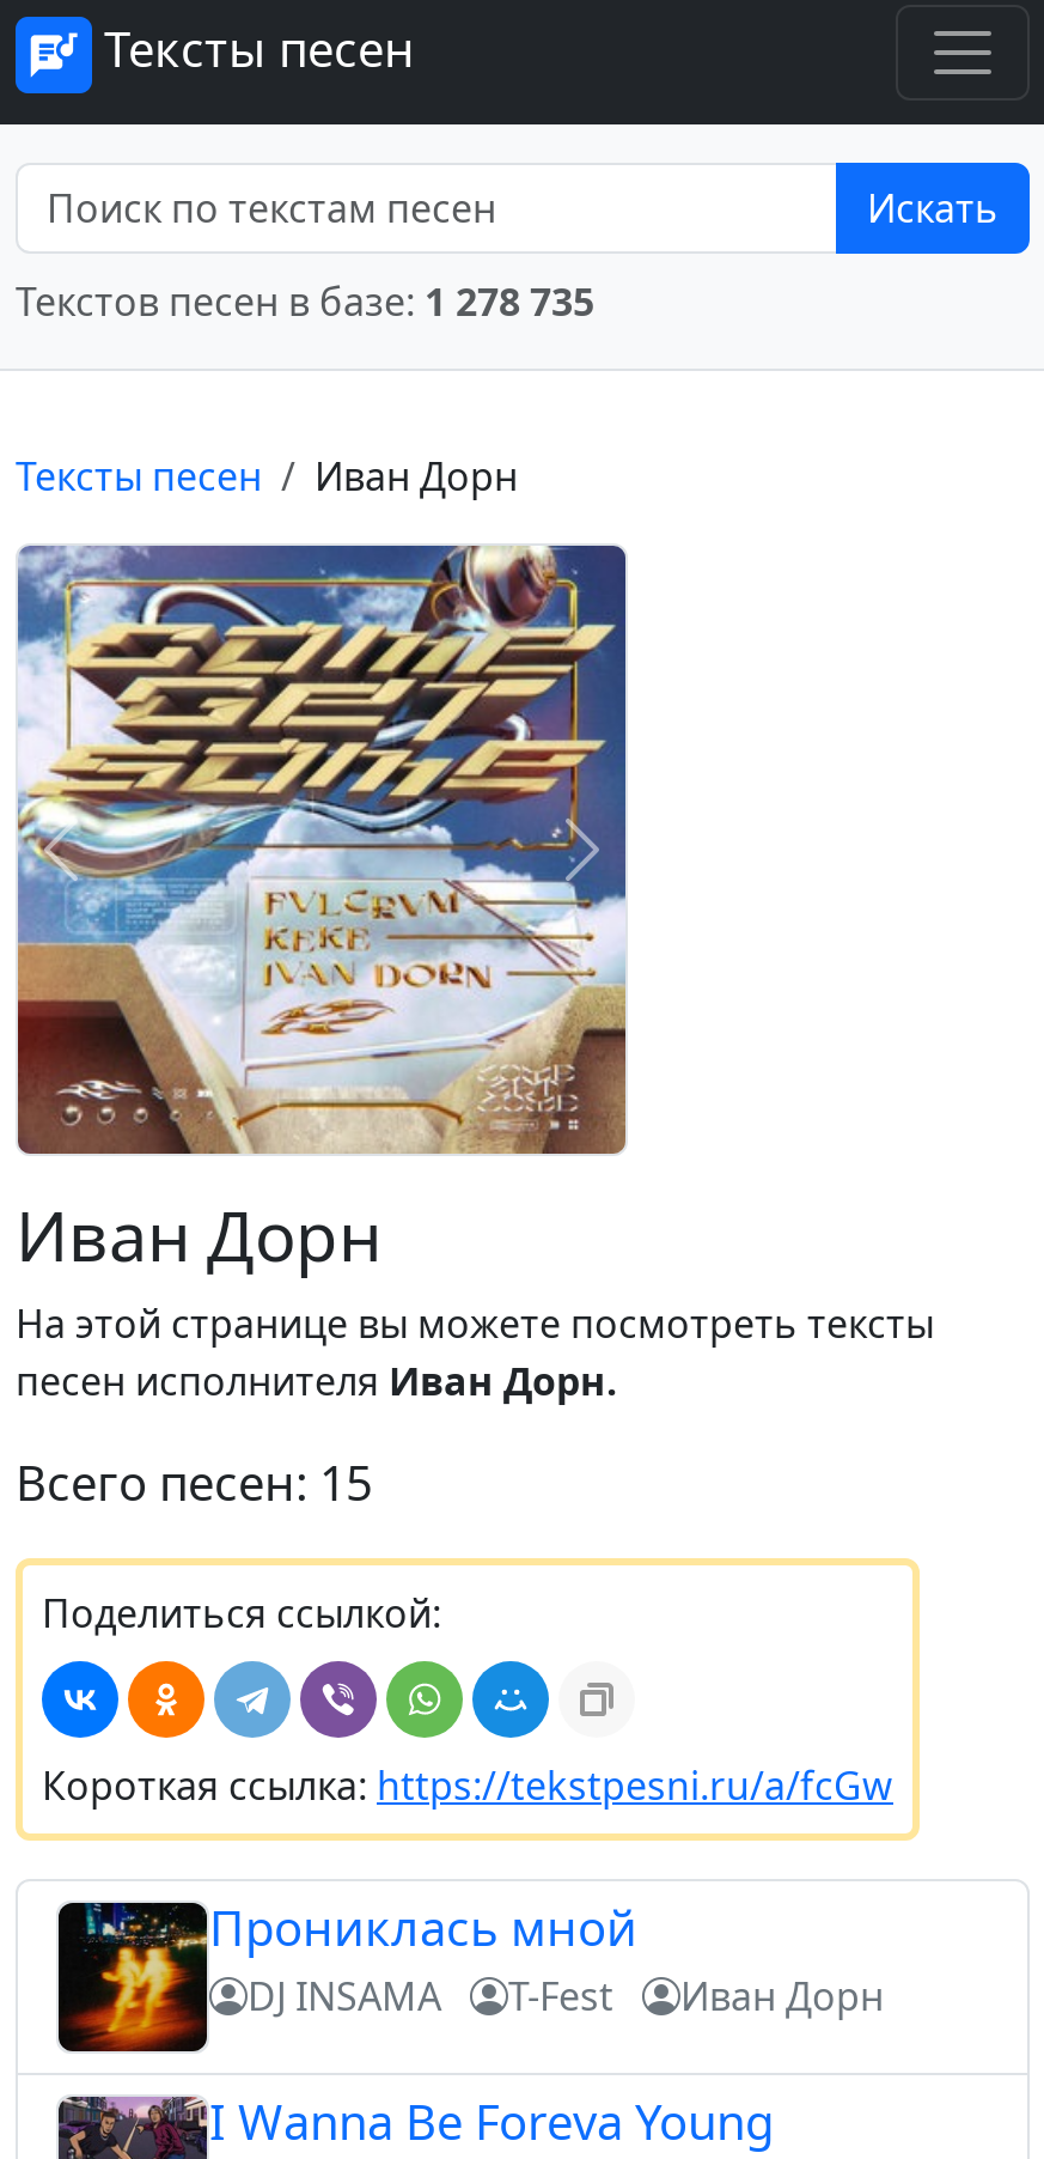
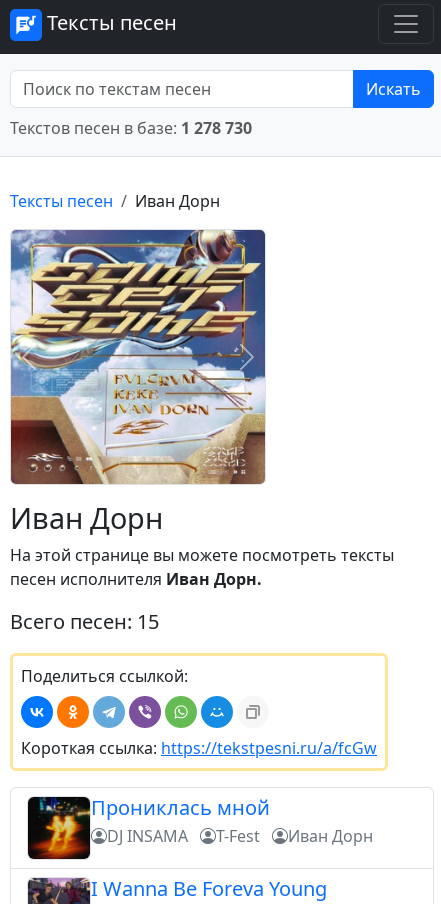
- Текстов песен в базе: 1 278 735
+ Текстов песен в базе: 1 278 730
